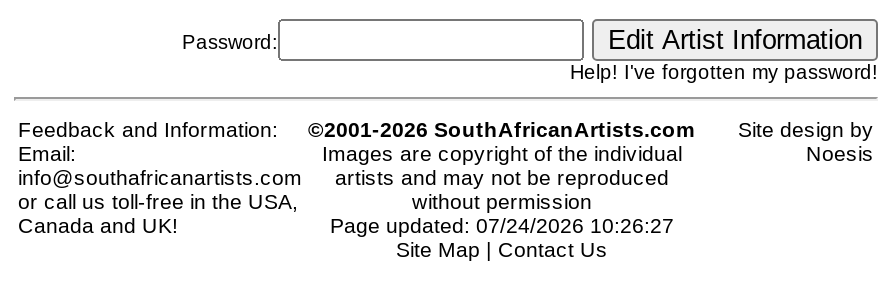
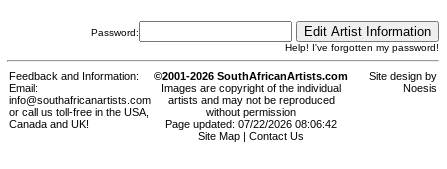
- Page updated: 07/24/2026 10:26:27
+ Page updated: 07/22/2026 08:06:42
